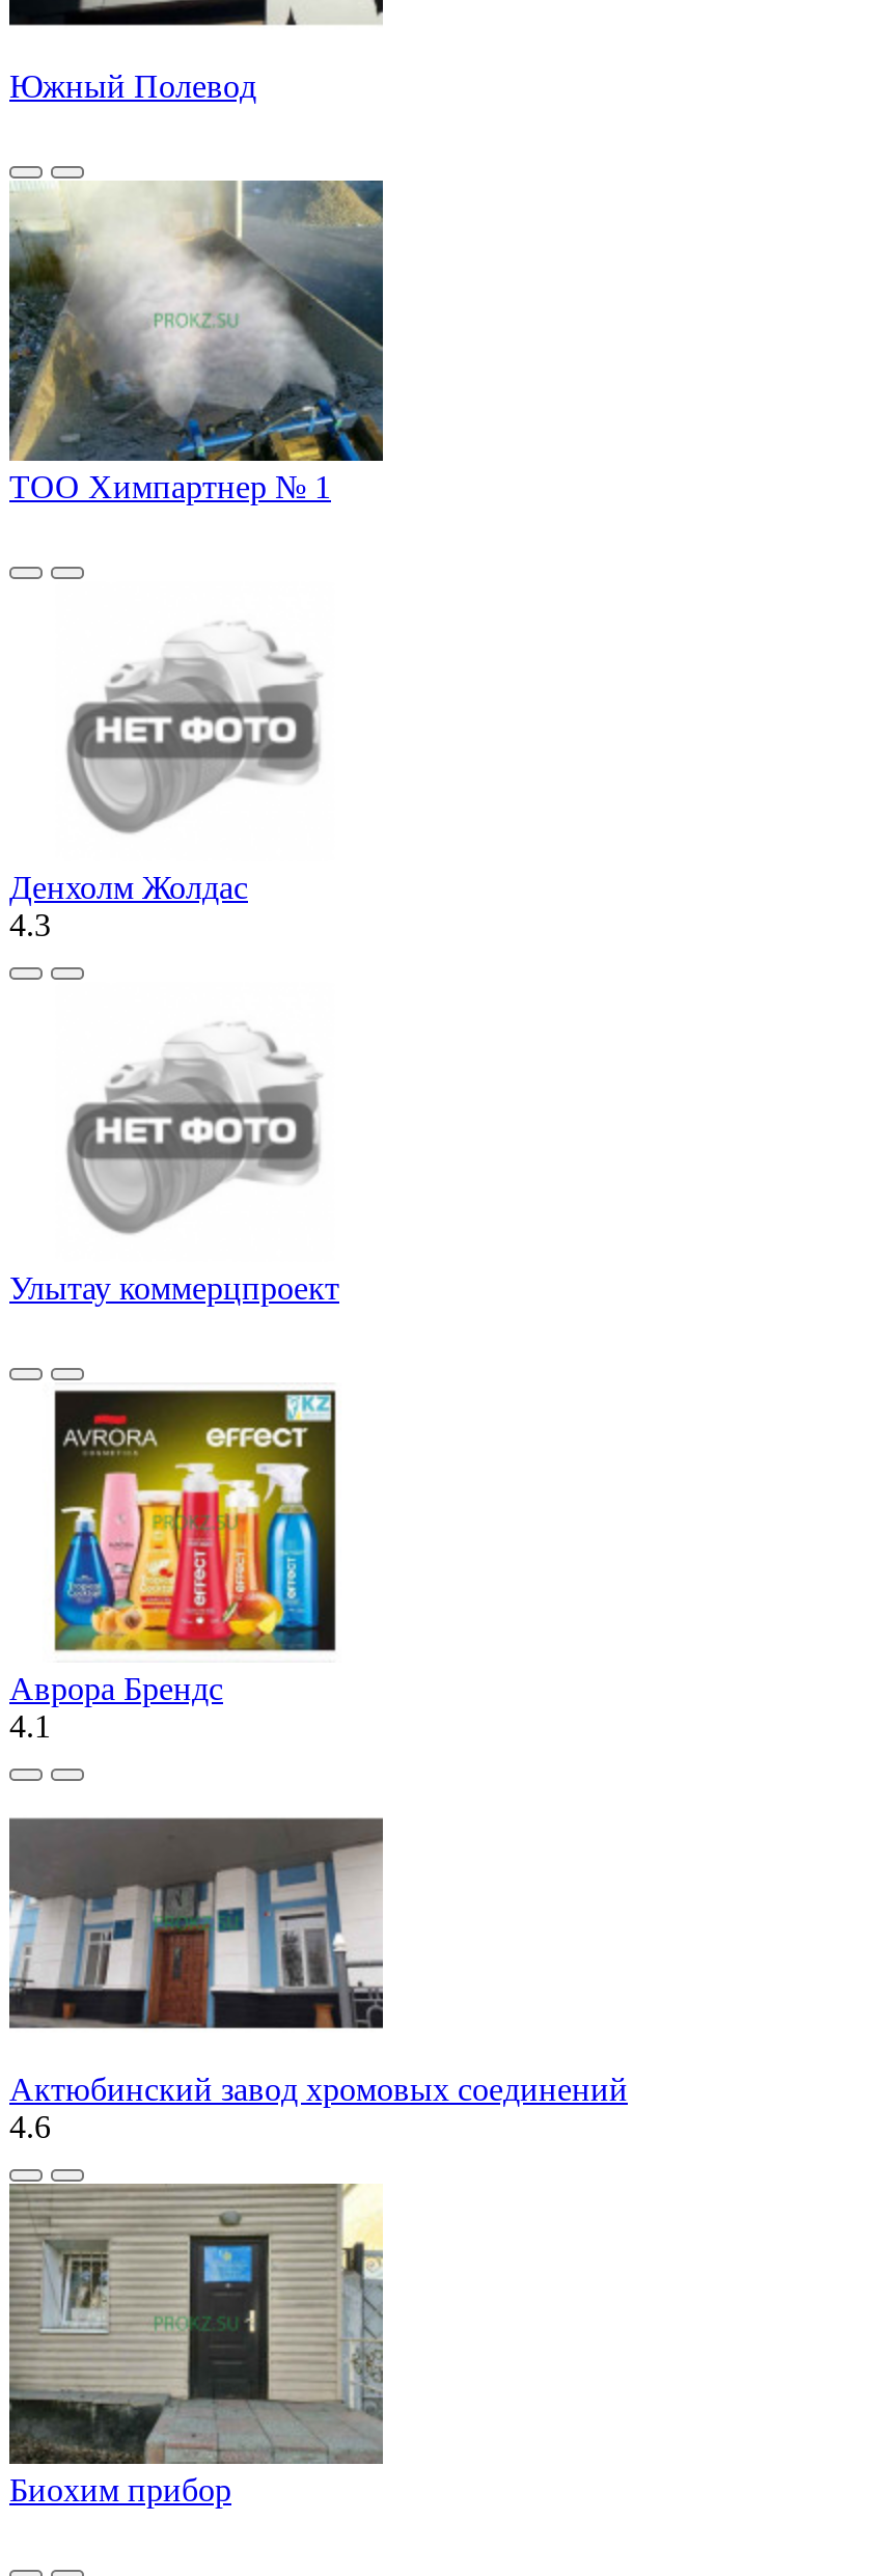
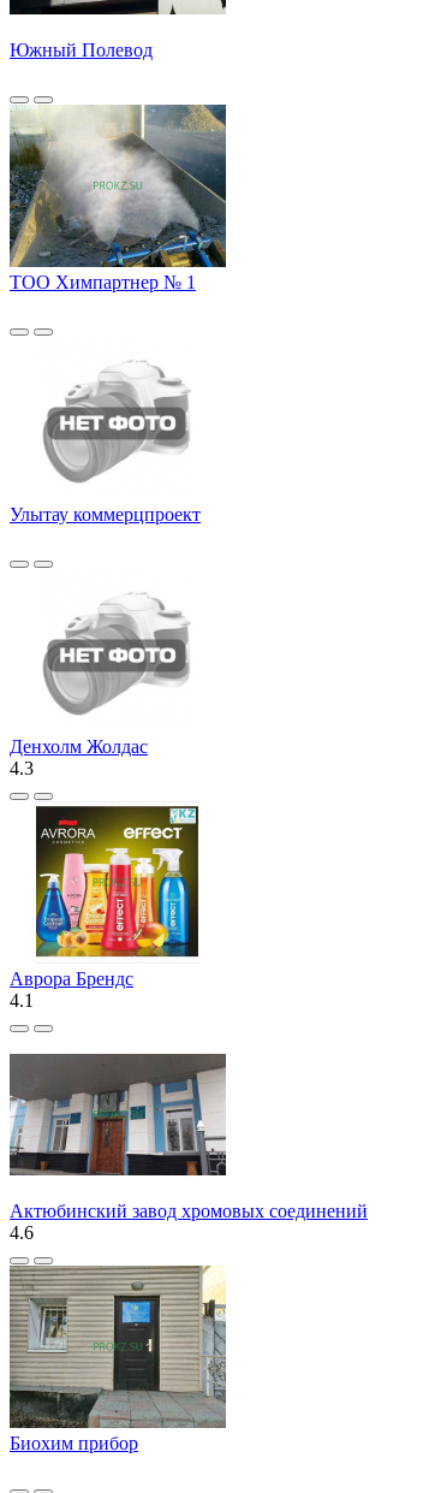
moved down: Денхолм Жолдас | 4.3

moved up: Улытау коммерцпроект
